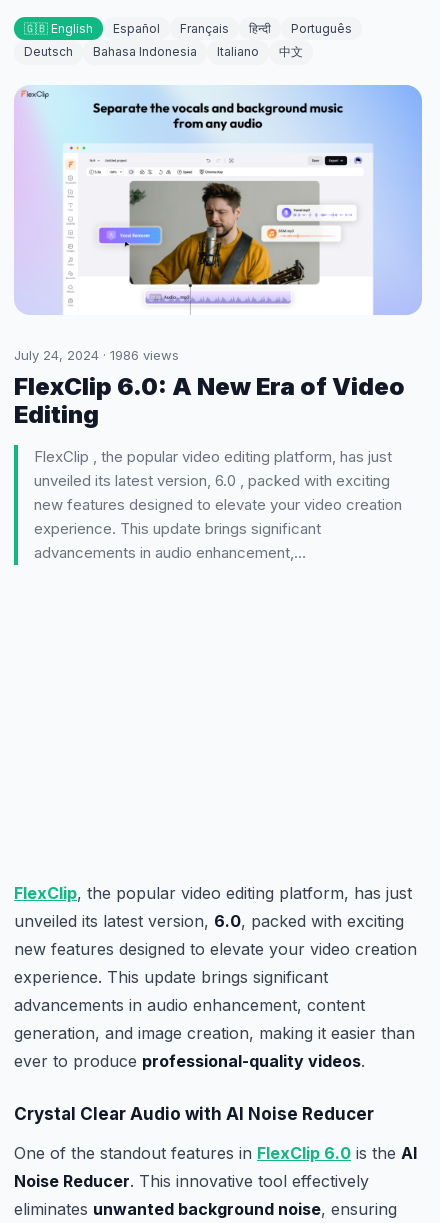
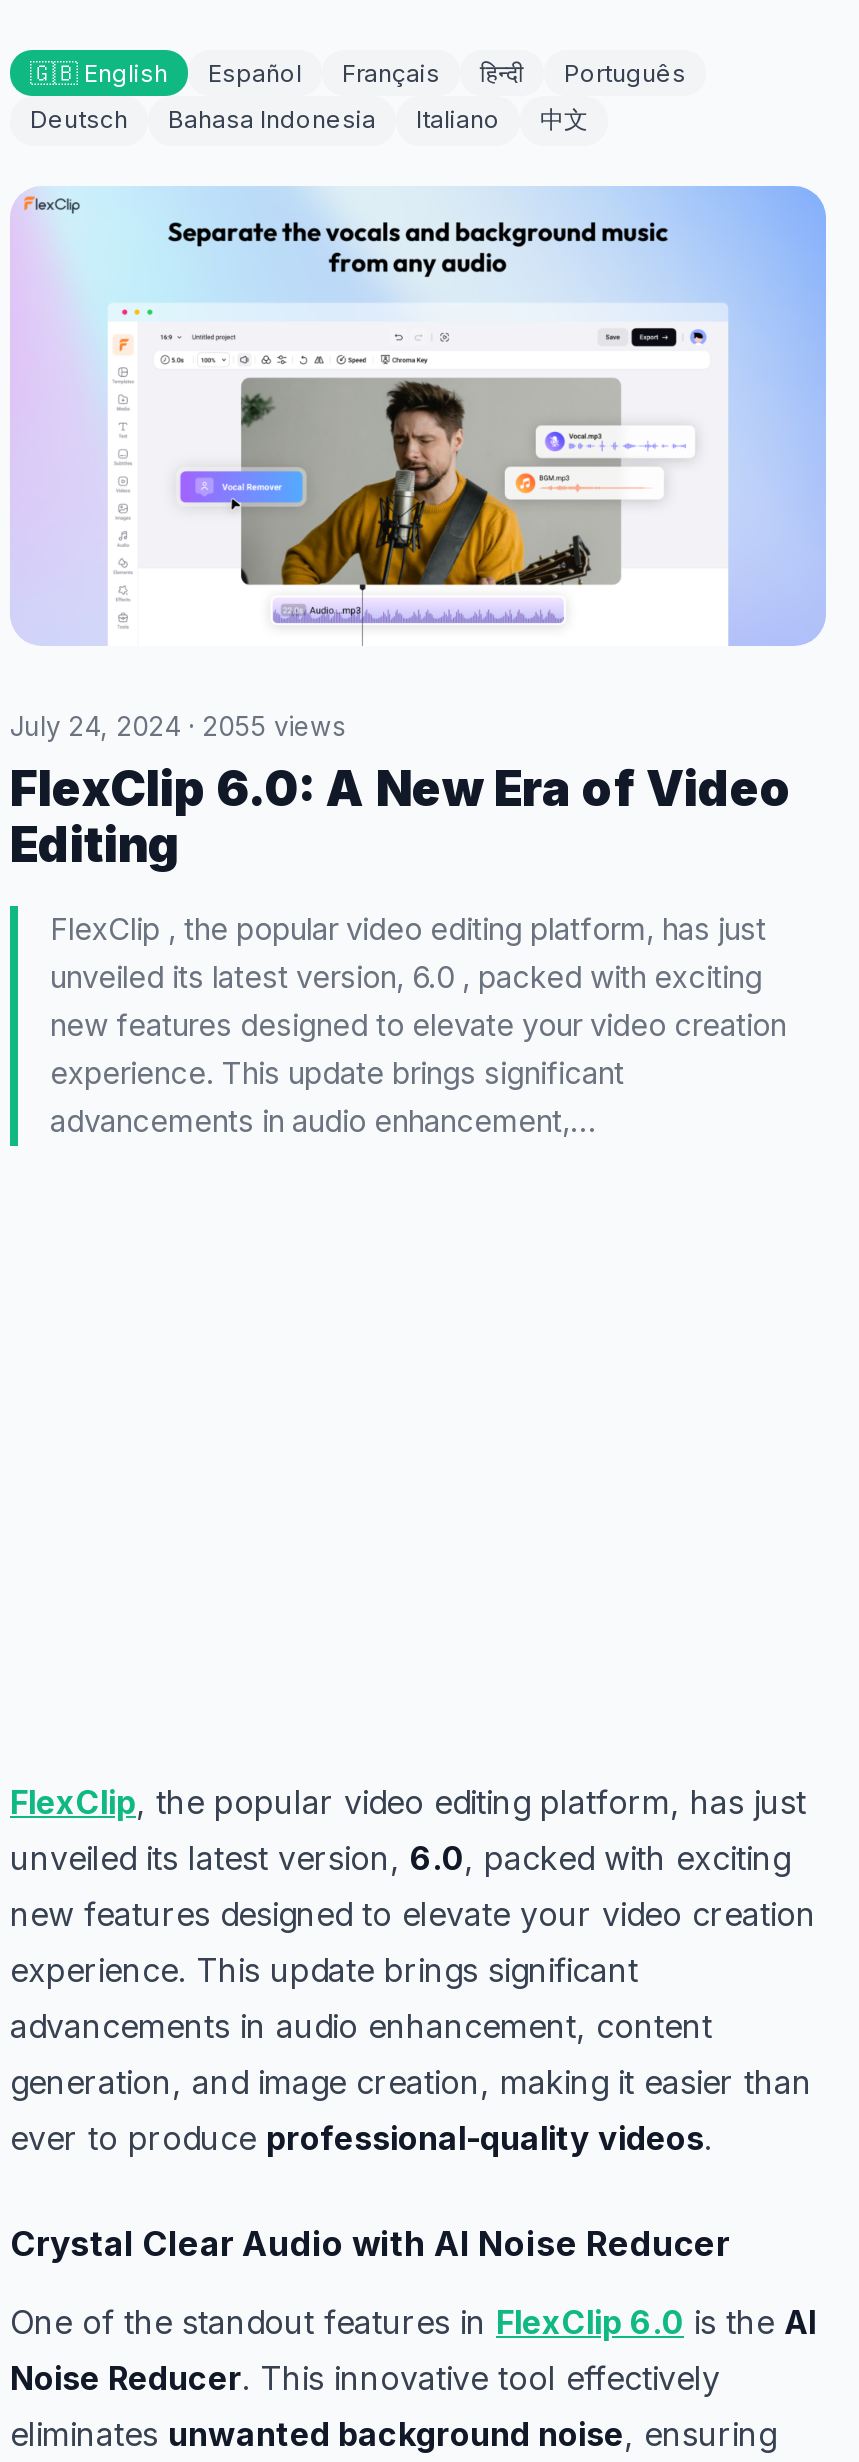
- July 24, 2024 · 1986 views
+ July 24, 2024 · 2055 views
